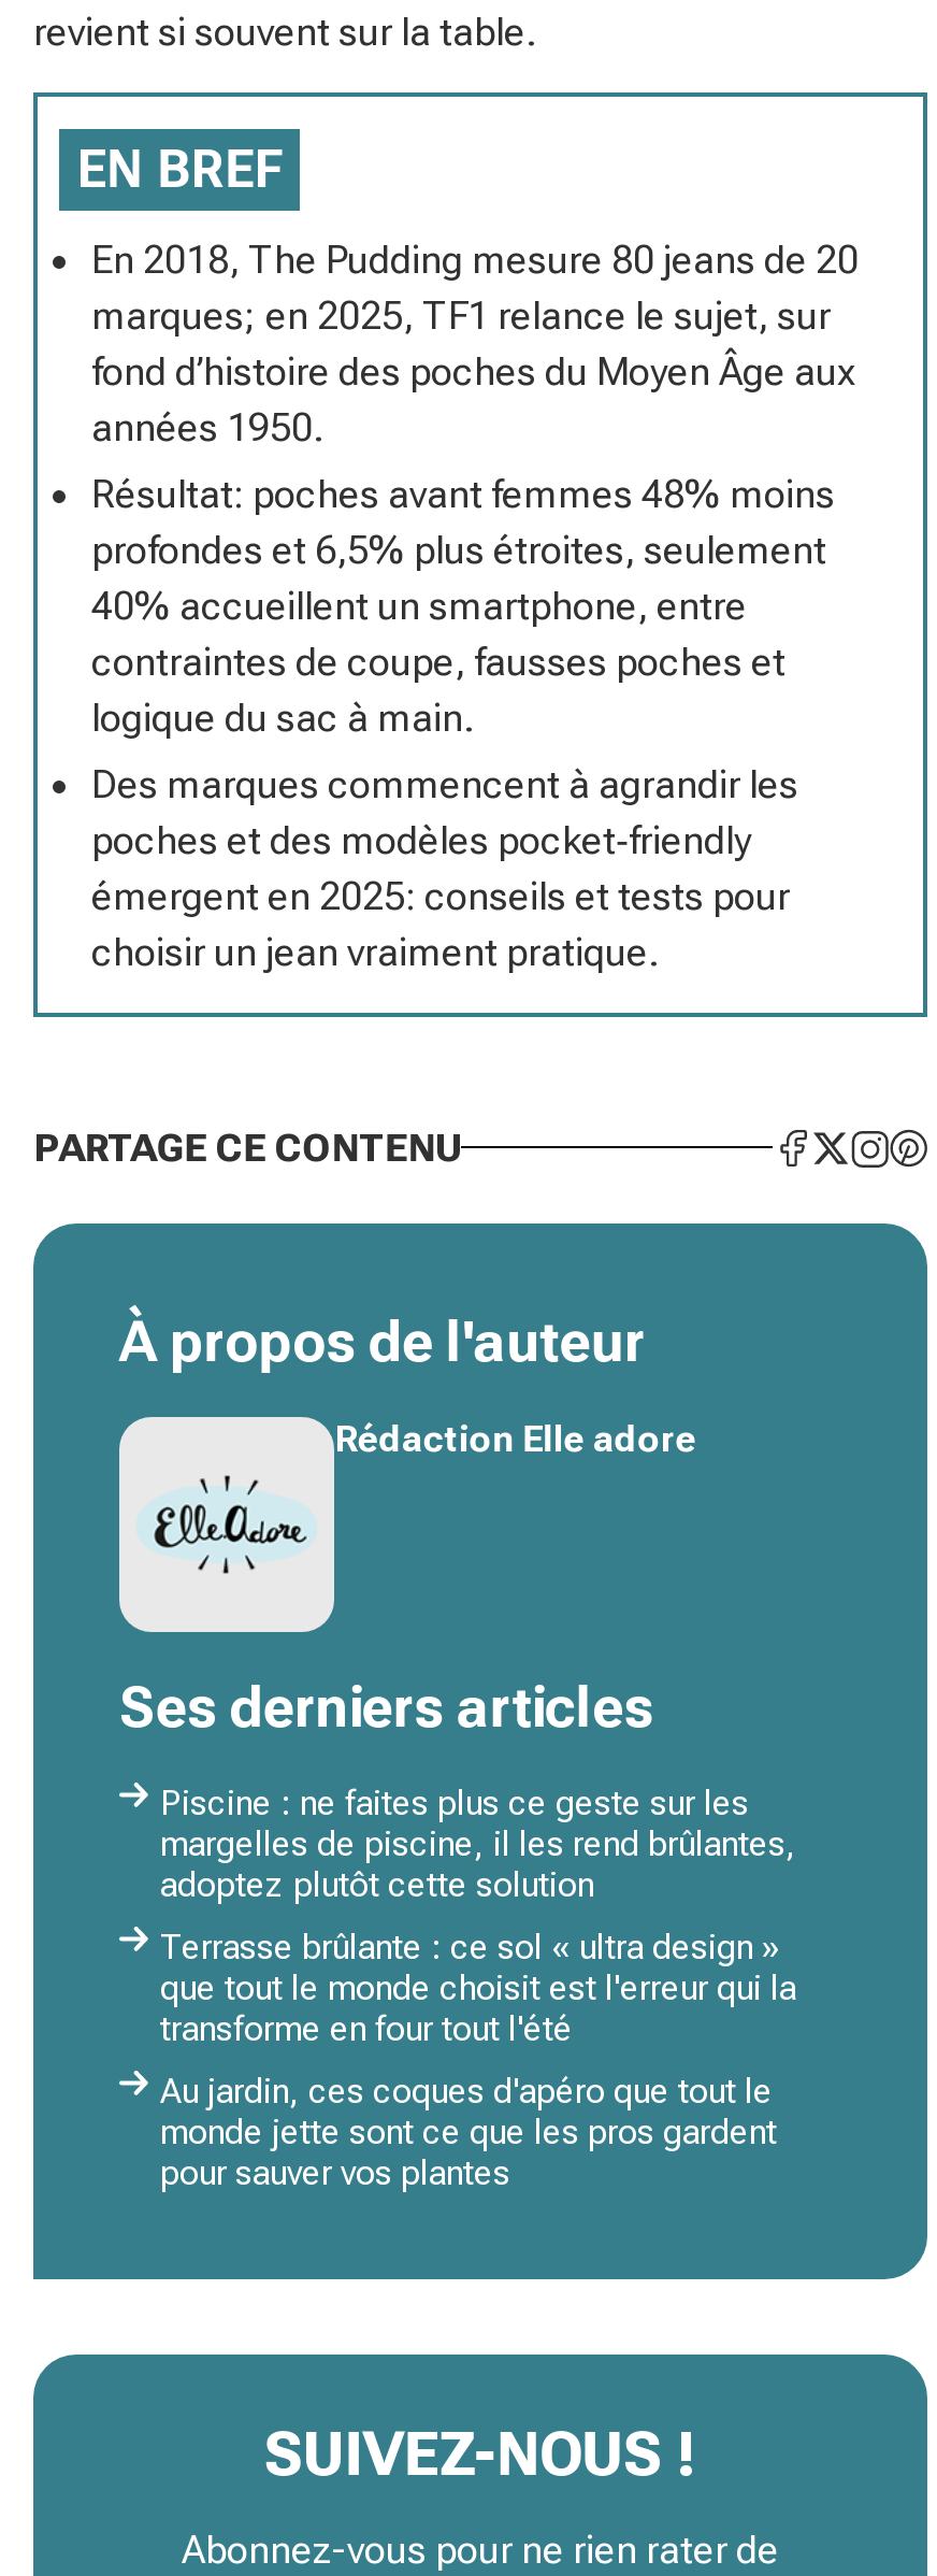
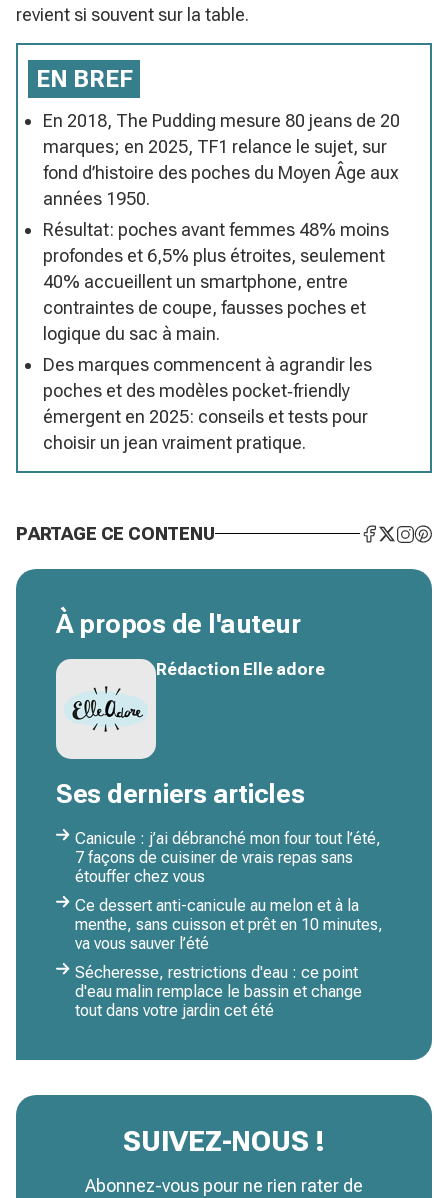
- Piscine : ne faites plus ce geste sur les
- margelles de piscine, il les rend brûlantes,
- adoptez plutôt cette solution
+ Canicule : j’ai débranché mon four tout l’été,
+ 7 façons de cuisiner de vrais repas sans
+ étouffer chez vous

- Terrasse brûlante : ce sol « ultra design »
- que tout le monde choisit est l'erreur qui la
- transforme en four tout l'été
+ Ce dessert anti-canicule au melon et à la
+ menthe, sans cuisson et prêt en 10 minutes,
+ va vous sauver l’été

- Au jardin, ces coques d'apéro que tout le
- monde jette sont ce que les pros gardent
- pour sauver vos plantes
+ Sécheresse, restrictions d'eau : ce point
+ d'eau malin remplace le bassin et change
+ tout dans votre jardin cet été
